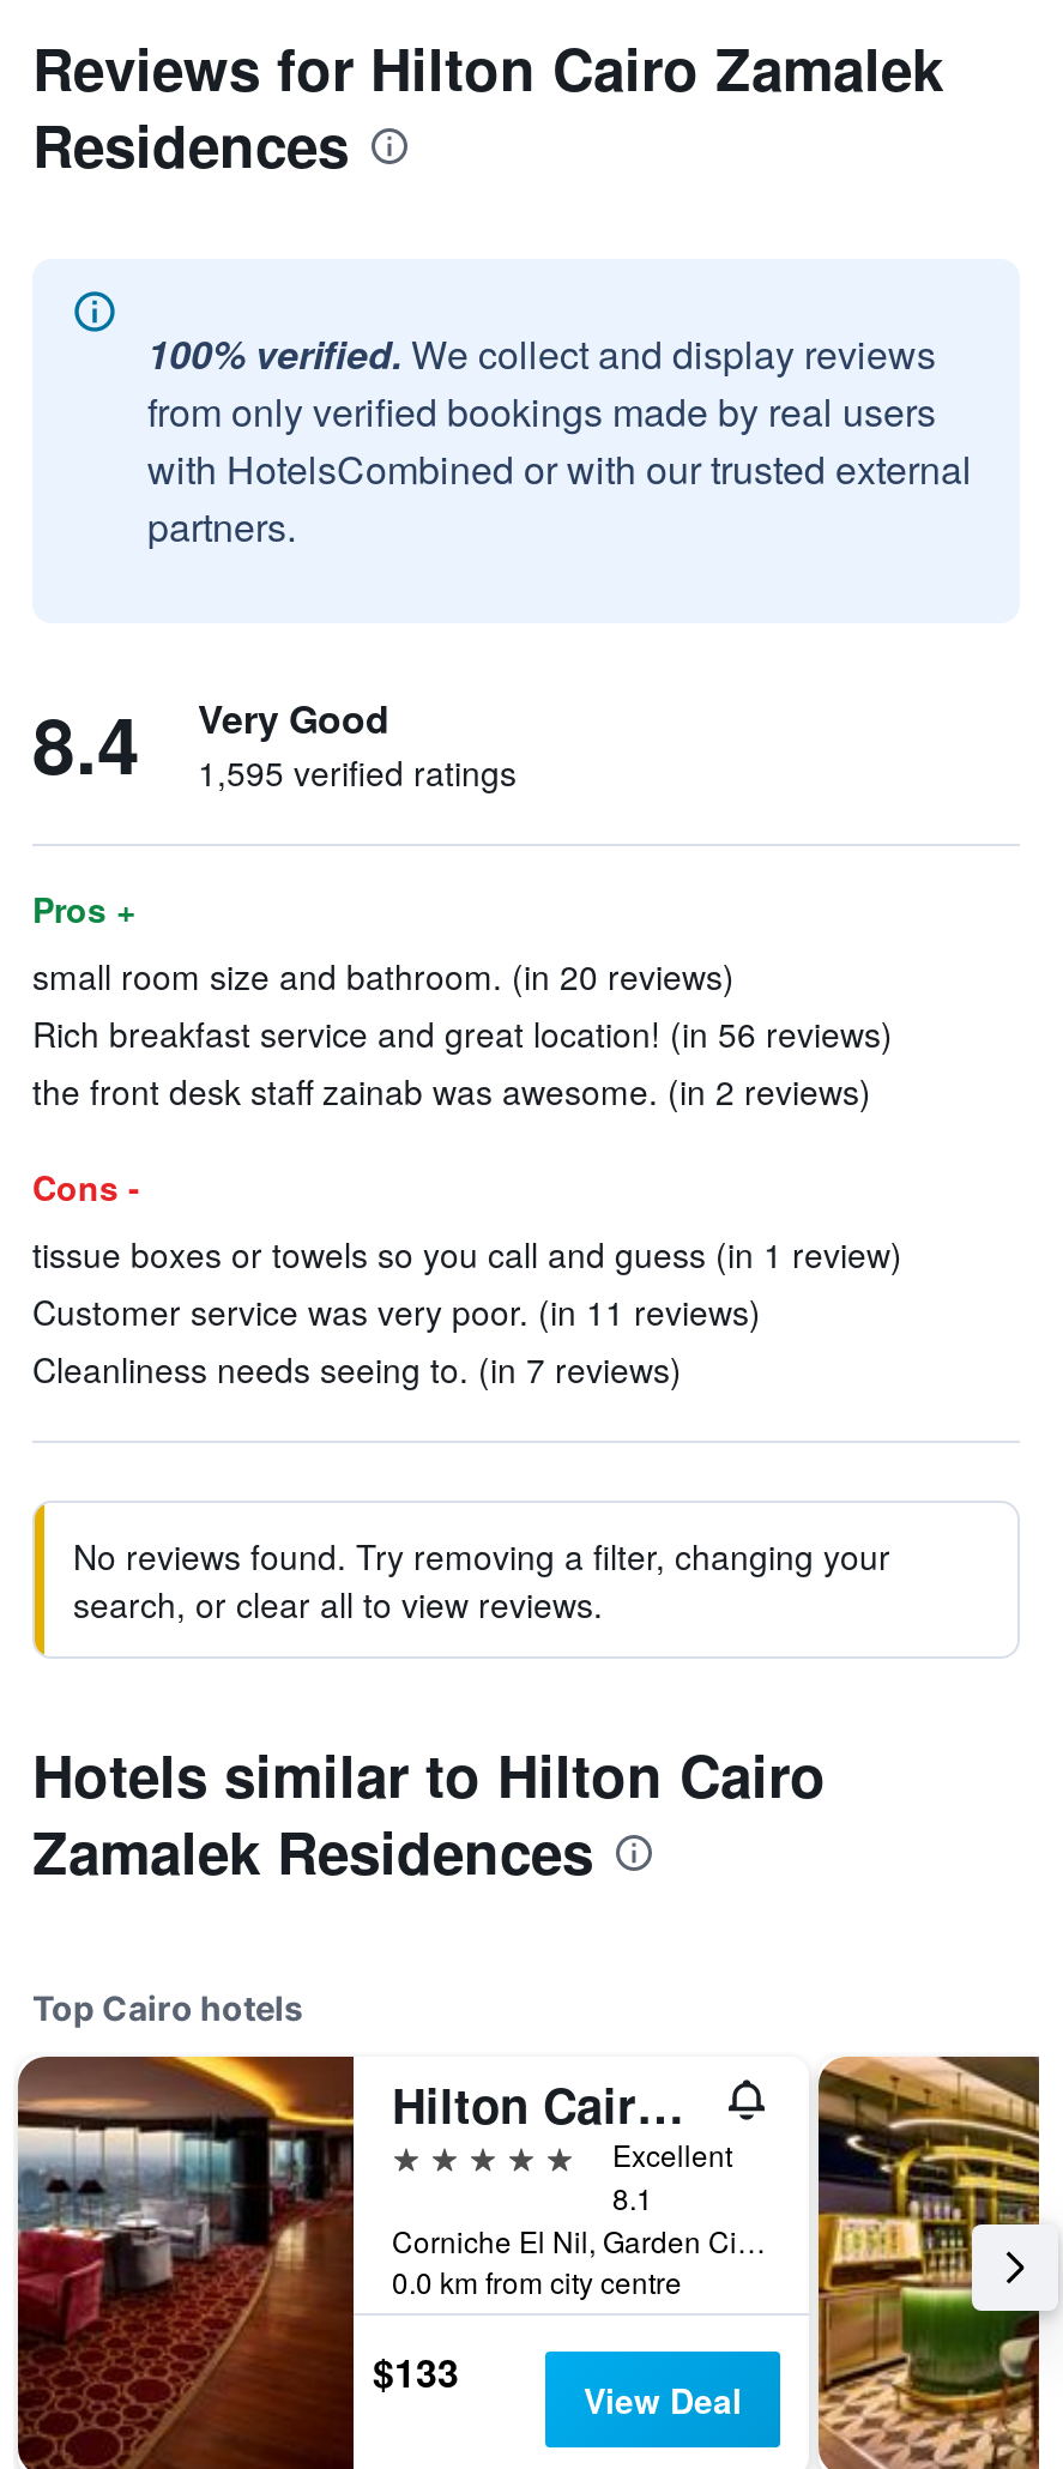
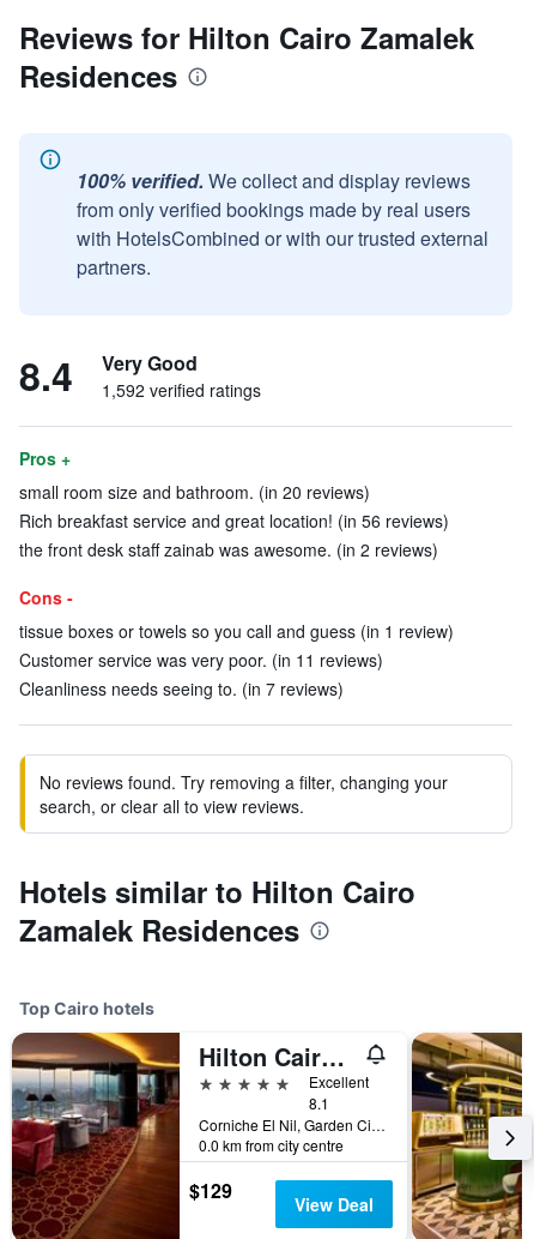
- 1,595 verified ratings
+ 1,592 verified ratings

- $133
+ $129
